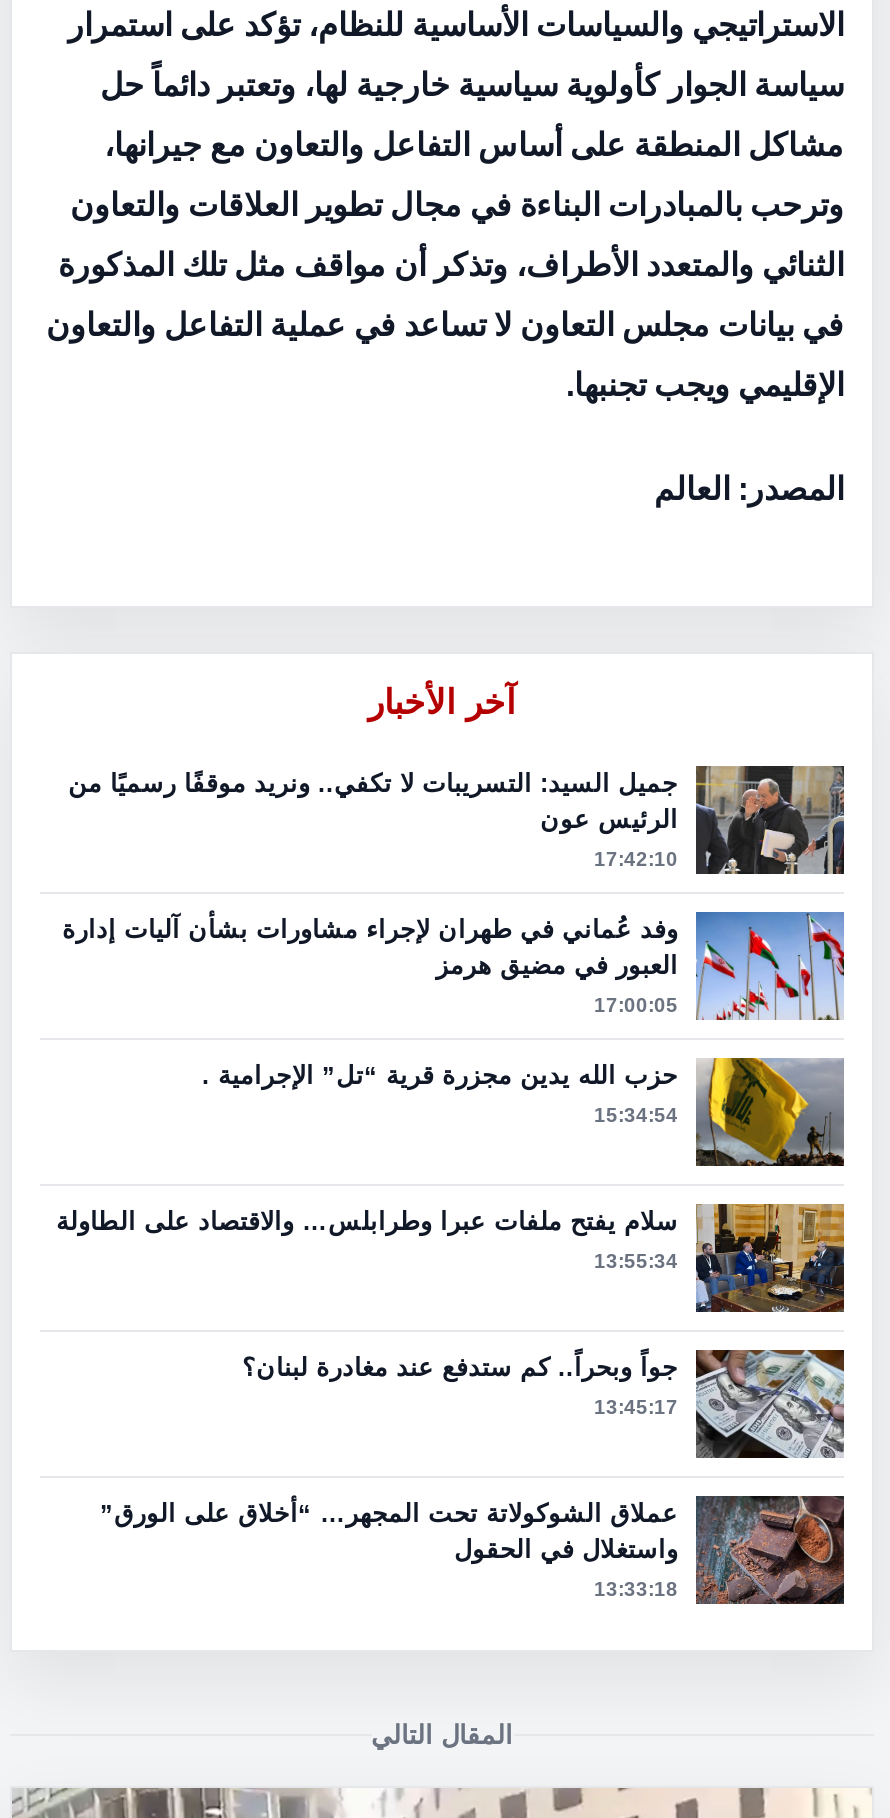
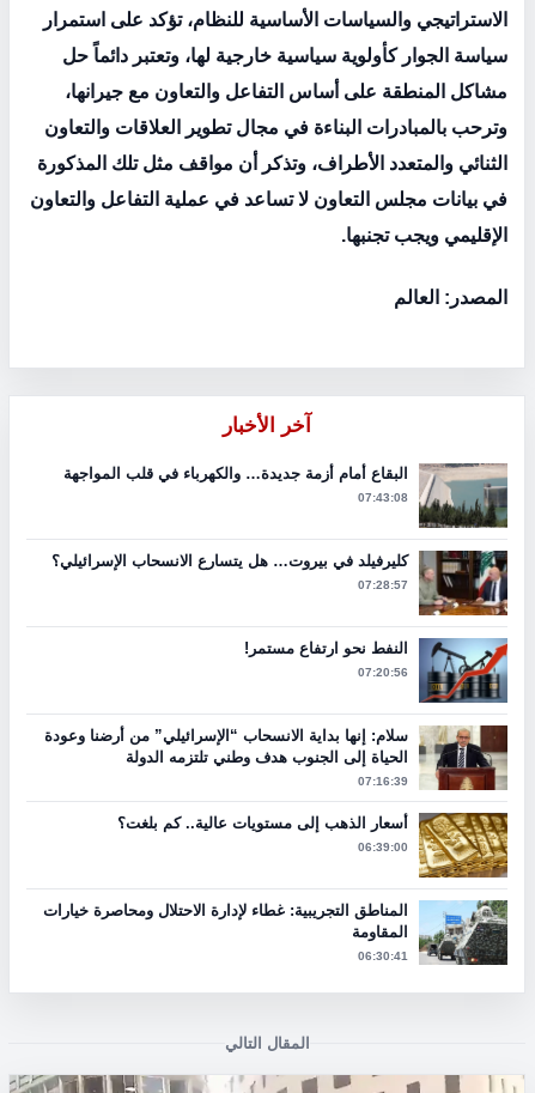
- [image]
- جميل السيد: التسريبات لا تكفي.. ونريد موقفًا رسميًا من
- الرئيس عون
+ [image]
+ البقاع أمام أزمة جديدة… والكهرباء في قلب المواجهة

- 17:42:10
+ 07:43:08

- [image]
- وفد عُماني في طهران لإجراء مشاورات بشأن آليات إدارة
- العبور في مضيق هرمز
+ [image]
+ كليرفيلد في بيروت… هل يتسارع الانسحاب الإسرائيلي؟

- 17:00:05
+ 07:28:57

- [image]
- حزب الله يدين مجزرة قرية “تل” الإجرامية .
+ [image]
+ النفط نحو ارتفاع مستمر!

- 15:34:54
+ 07:20:56

- [image]
- سلام يفتح ملفات عبرا وطرابلس… والاقتصاد على الطاولة
+ [image]
+ سلام: إنها بداية الانسحاب “الإسرائيلي” من أرضنا وعودة
+ الحياة إلى الجنوب هدف وطني تلتزمه الدولة

- 13:55:34
+ 07:16:39

- [image]
- جواً وبحراً.. كم ستدفع عند مغادرة لبنان؟
+ [image]
+ أسعار الذهب إلى مستويات عالية.. كم بلغت؟

- 13:45:17
+ 06:39:00

- [image]
- عملاق الشوكولاتة تحت المجهر… “أخلاق على الورق”
- واستغلال في الحقول
+ [image]
+ المناطق التجريبية: غطاء لإدارة الاحتلال ومحاصرة خيارات
+ المقاومة

- 13:33:18
+ 06:30:41
